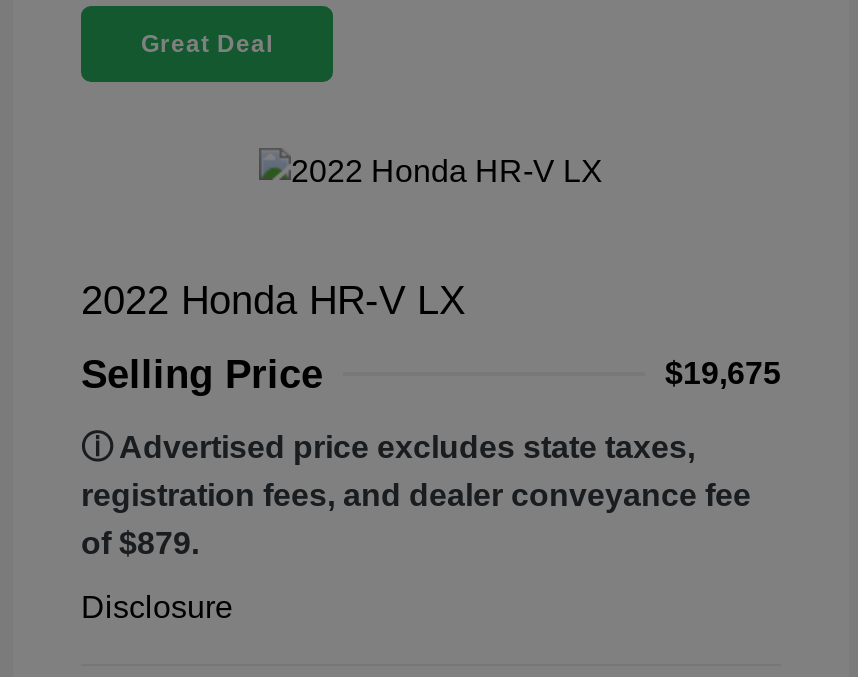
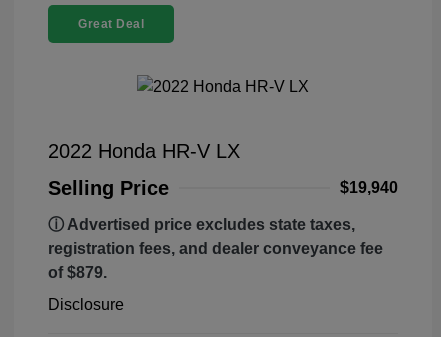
- $19,675
+ $19,940
